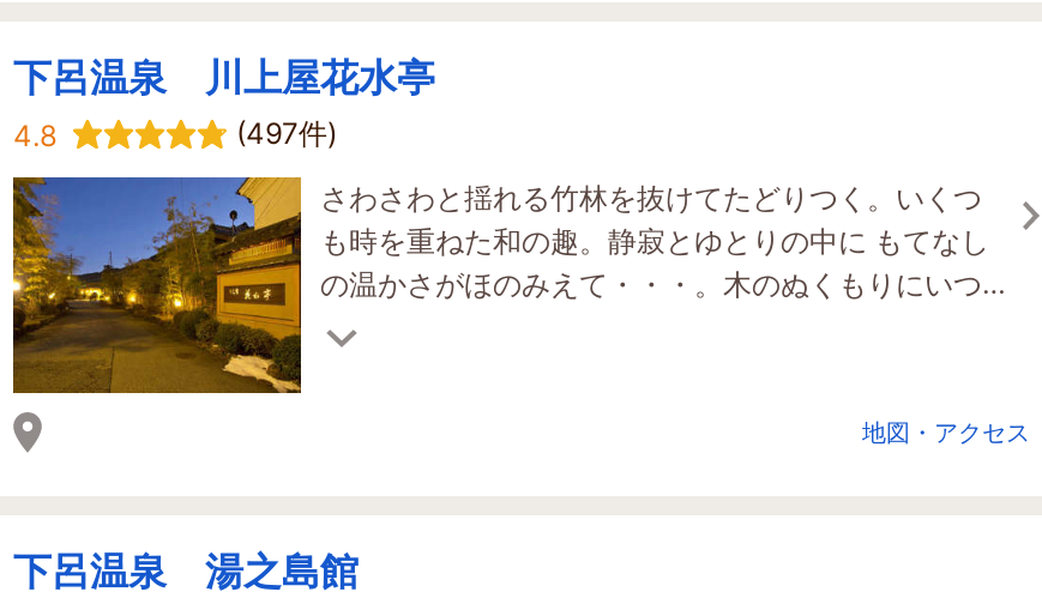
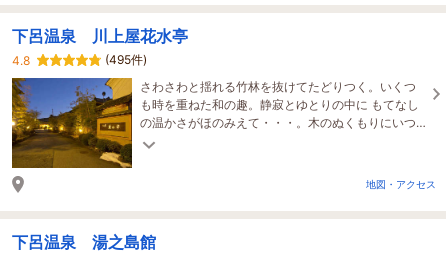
- (497件)
+ (495件)
